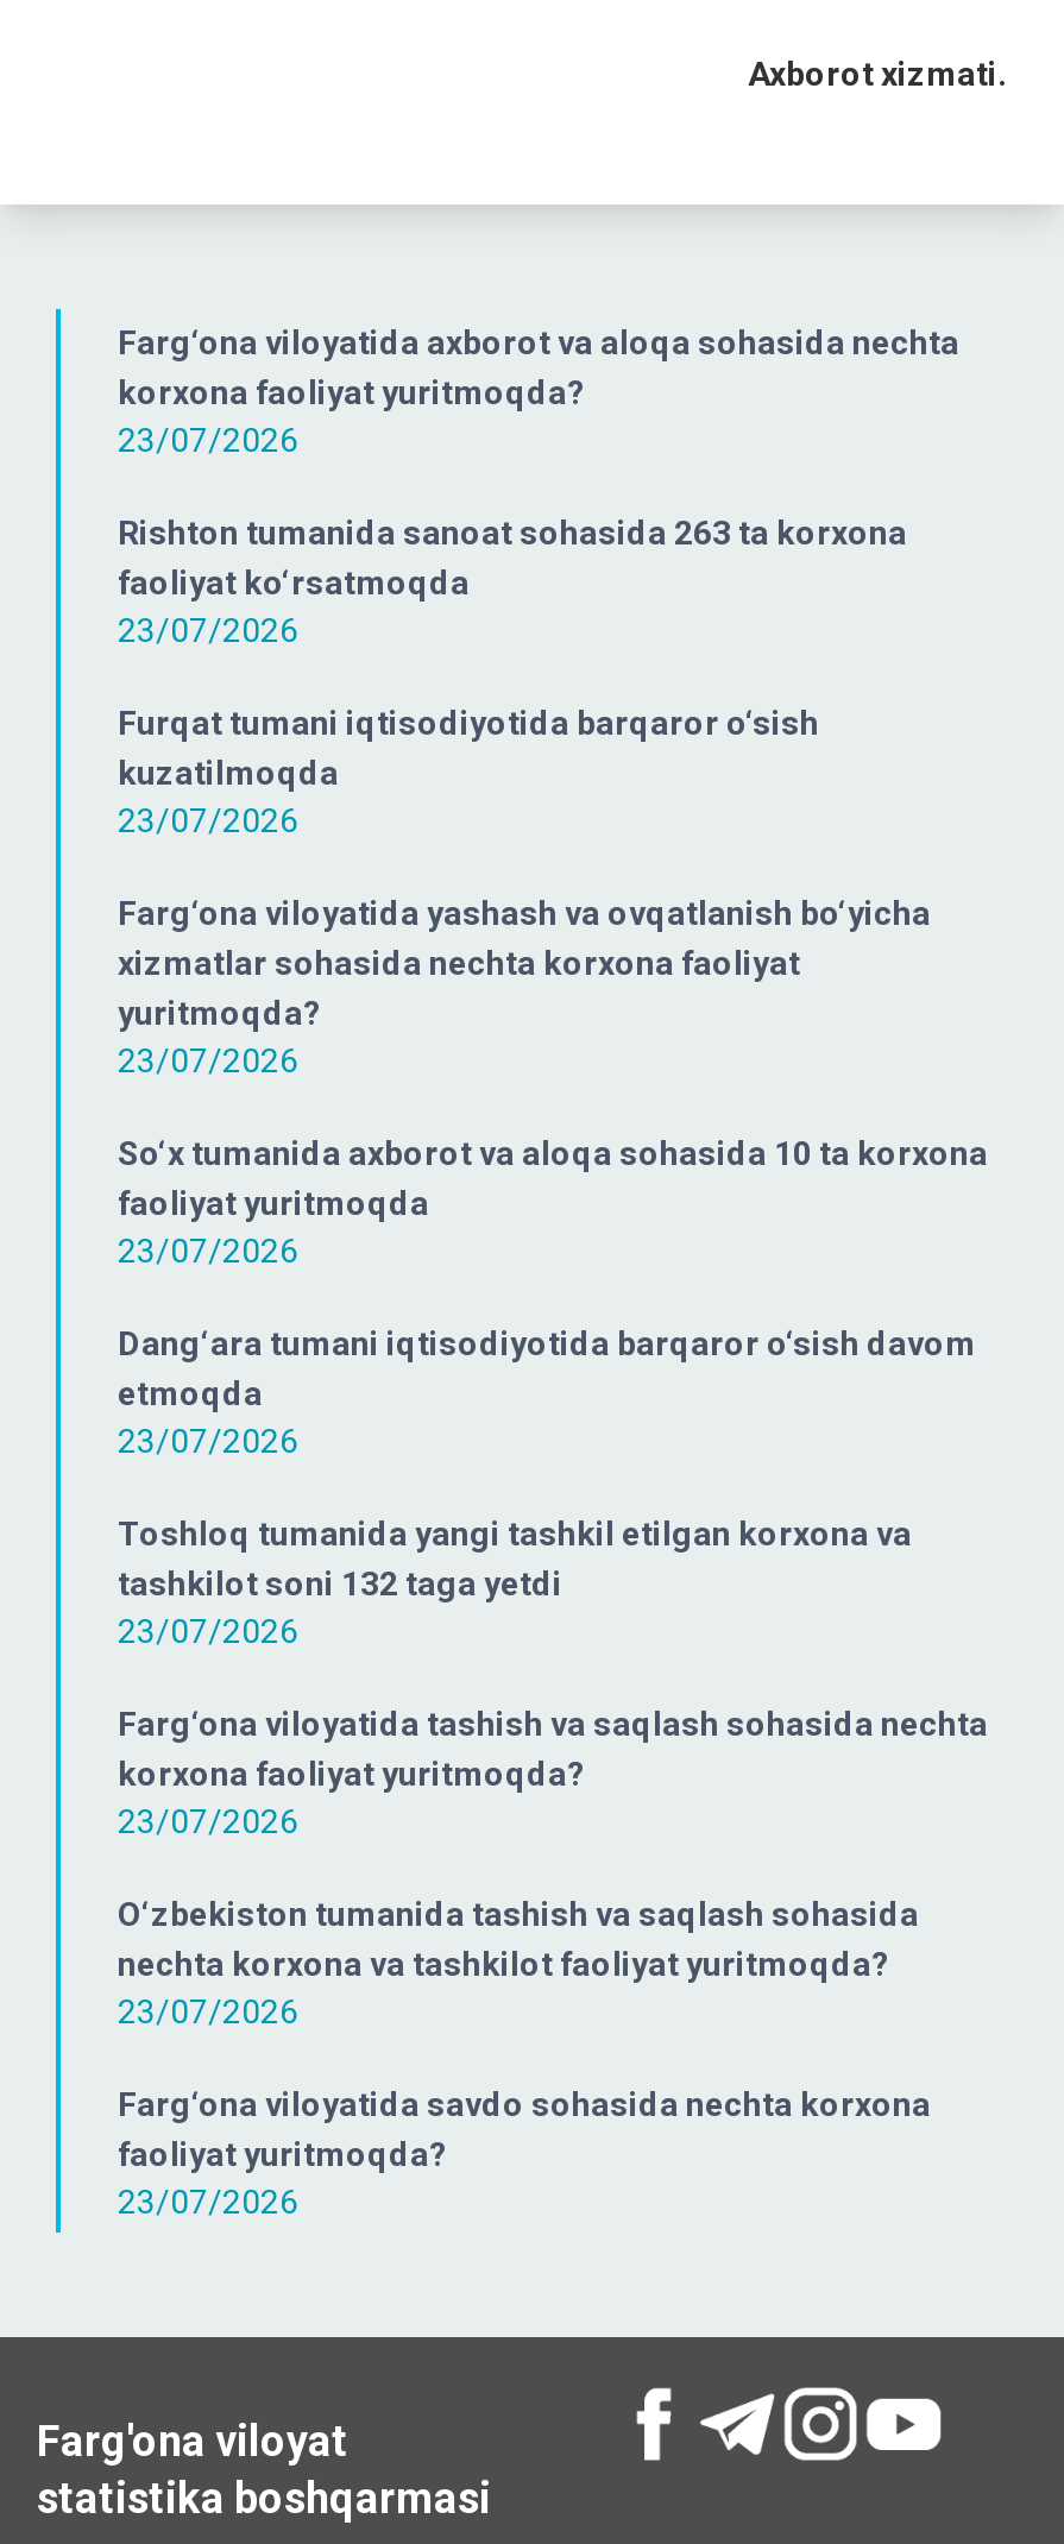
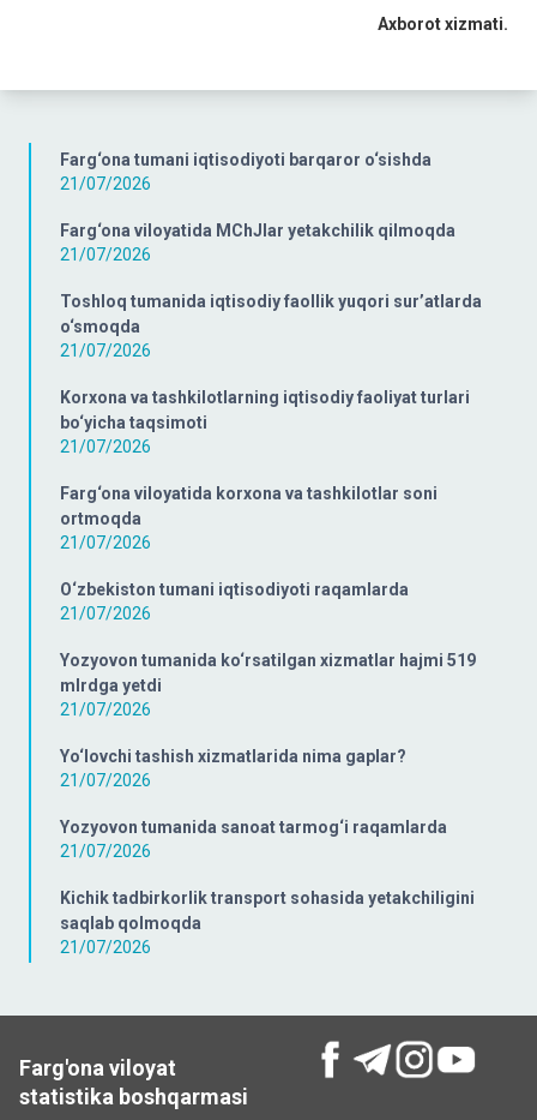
- Farg‘ona viloyatida axborot va aloqa sohasida nechta
- korxona faoliyat yuritmoqda?
- 23/07/2026
+ Farg‘ona tumani iqtisodiyoti barqaror o‘sishda
+ 21/07/2026

- Rishton tumanida sanoat sohasida 263 ta korxona
- faoliyat ko‘rsatmoqda
- 23/07/2026
+ Farg‘ona viloyatida MChJlar yetakchilik qilmoqda
+ 21/07/2026

- Furqat tumani iqtisodiyotida barqaror o‘sish
- kuzatilmoqda
- 23/07/2026
+ Toshloq tumanida iqtisodiy faollik yuqori sur’atlarda
+ o‘smoqda
+ 21/07/2026

- Farg‘ona viloyatida yashash va ovqatlanish bo‘yicha
- xizmatlar sohasida nechta korxona faoliyat
- yuritmoqda?
- 23/07/2026
+ Korxona va tashkilotlarning iqtisodiy faoliyat turlari
+ bo‘yicha taqsimoti
+ 21/07/2026

- So‘x tumanida axborot va aloqa sohasida 10 ta korxona
- faoliyat yuritmoqda
- 23/07/2026
+ Farg‘ona viloyatida korxona va tashkilotlar soni
+ ortmoqda
+ 21/07/2026

- Dang‘ara tumani iqtisodiyotida barqaror o‘sish davom
- etmoqda
- 23/07/2026
+ O‘zbekiston tumani iqtisodiyoti raqamlarda
+ 21/07/2026

- Toshloq tumanida yangi tashkil etilgan korxona va
- tashkilot soni 132 taga yetdi
- 23/07/2026
+ Yozyovon tumanida ko‘rsatilgan xizmatlar hajmi 519
+ mlrdga yetdi
+ 21/07/2026

- Farg‘ona viloyatida tashish va saqlash sohasida nechta
- korxona faoliyat yuritmoqda?
- 23/07/2026
+ Yo‘lovchi tashish xizmatlarida nima gaplar?
+ 21/07/2026

- O‘zbekiston tumanida tashish va saqlash sohasida
- nechta korxona va tashkilot faoliyat yuritmoqda?
- 23/07/2026
+ Yozyovon tumanida sanoat tarmog‘i raqamlarda
+ 21/07/2026

- Farg‘ona viloyatida savdo sohasida nechta korxona
- faoliyat yuritmoqda?
- 23/07/2026
+ Kichik tadbirkorlik transport sohasida yetakchiligini
+ saqlab qolmoqda
+ 21/07/2026
